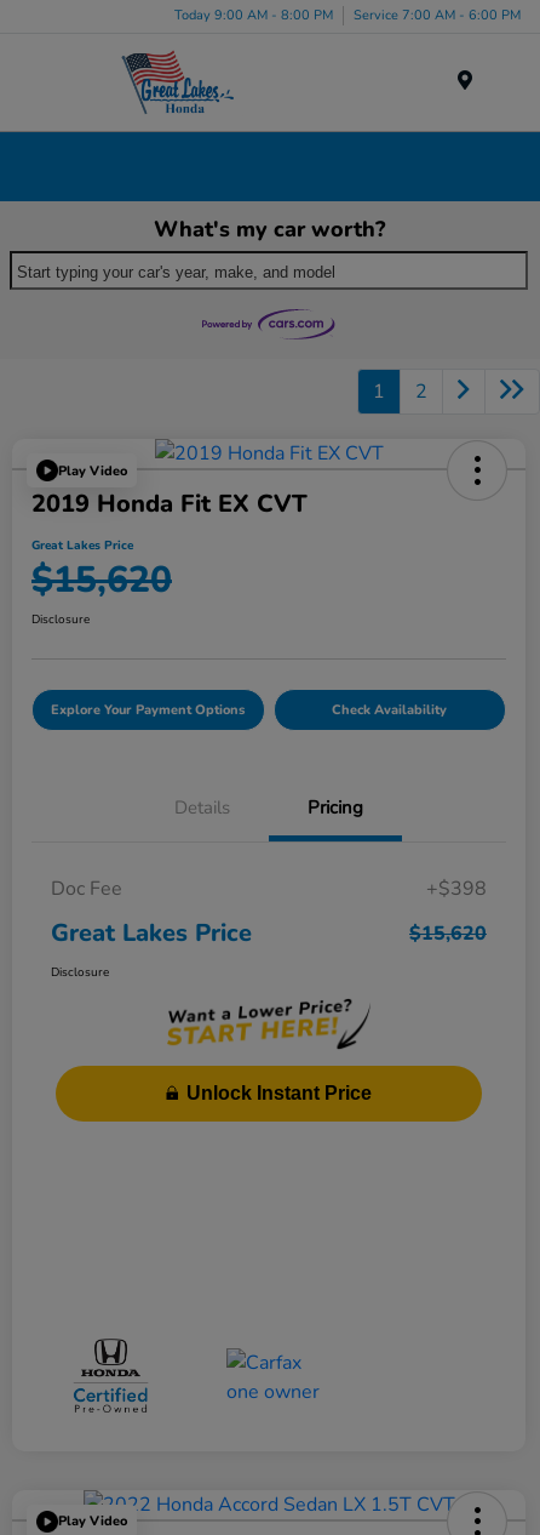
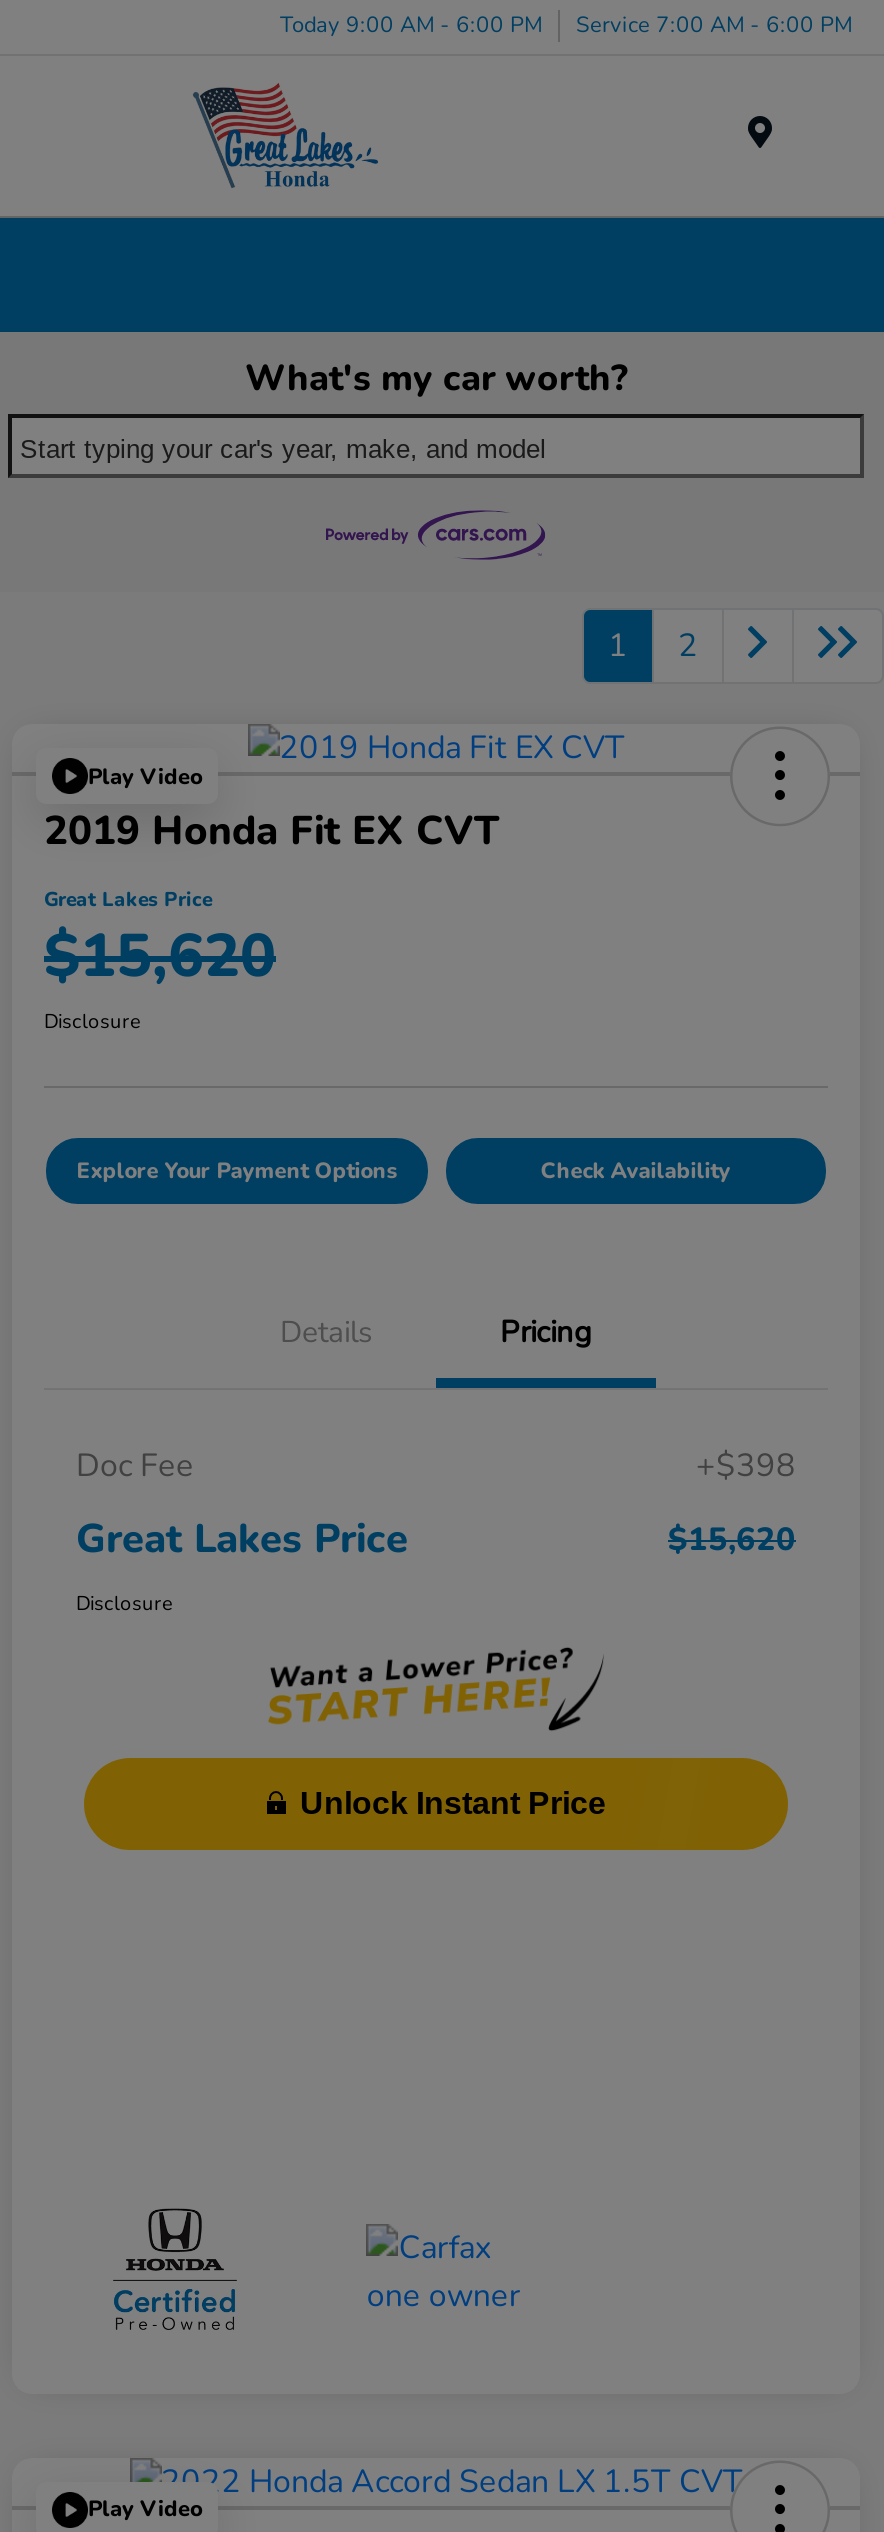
- Today 9:00 AM - 8:00 PM Service 7:00 AM - 6:00 PM
+ Today 9:00 AM - 6:00 PM Service 7:00 AM - 6:00 PM
